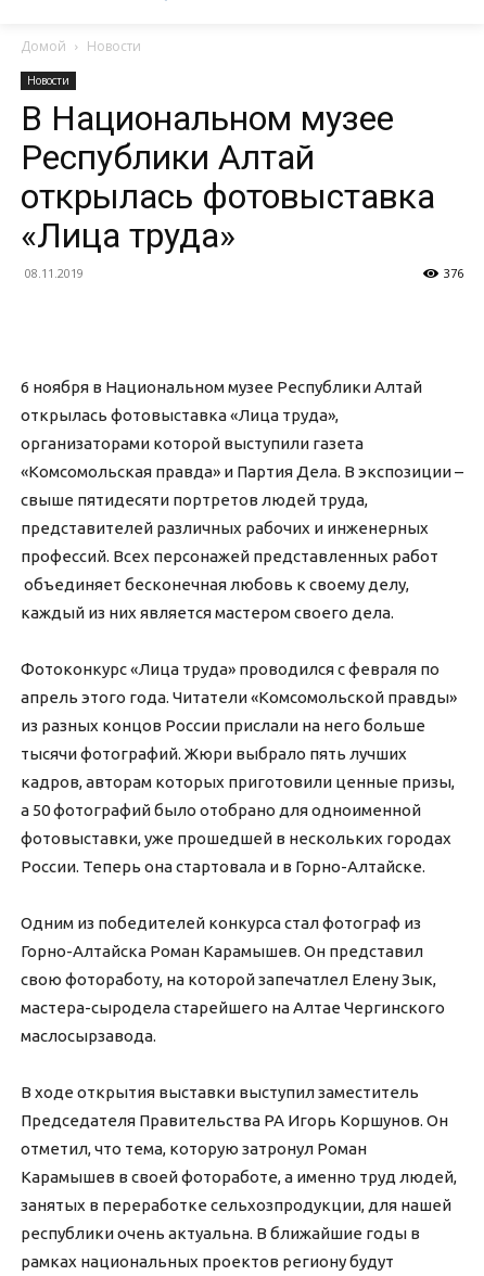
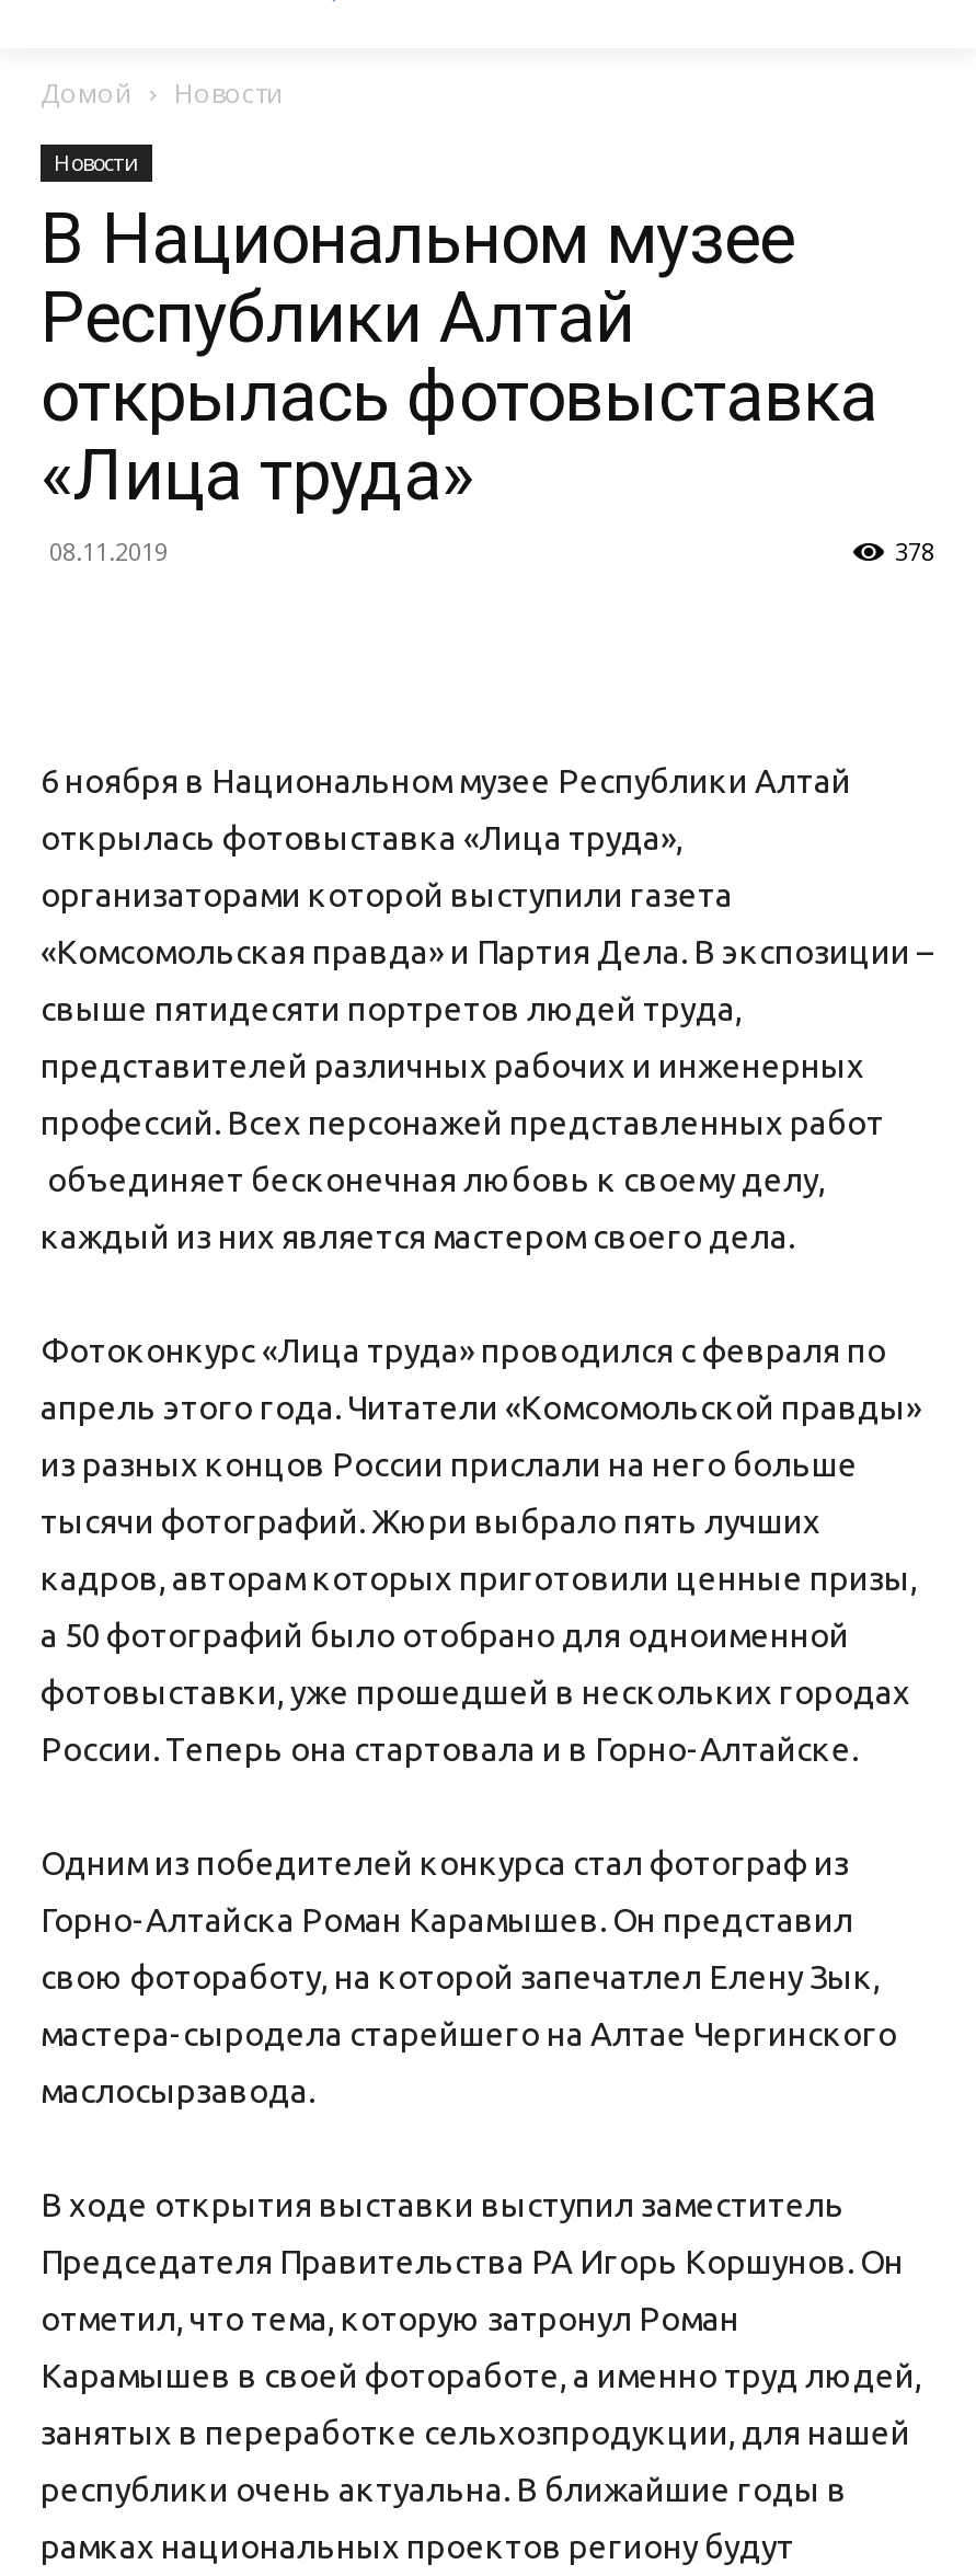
- 376
+ 378
